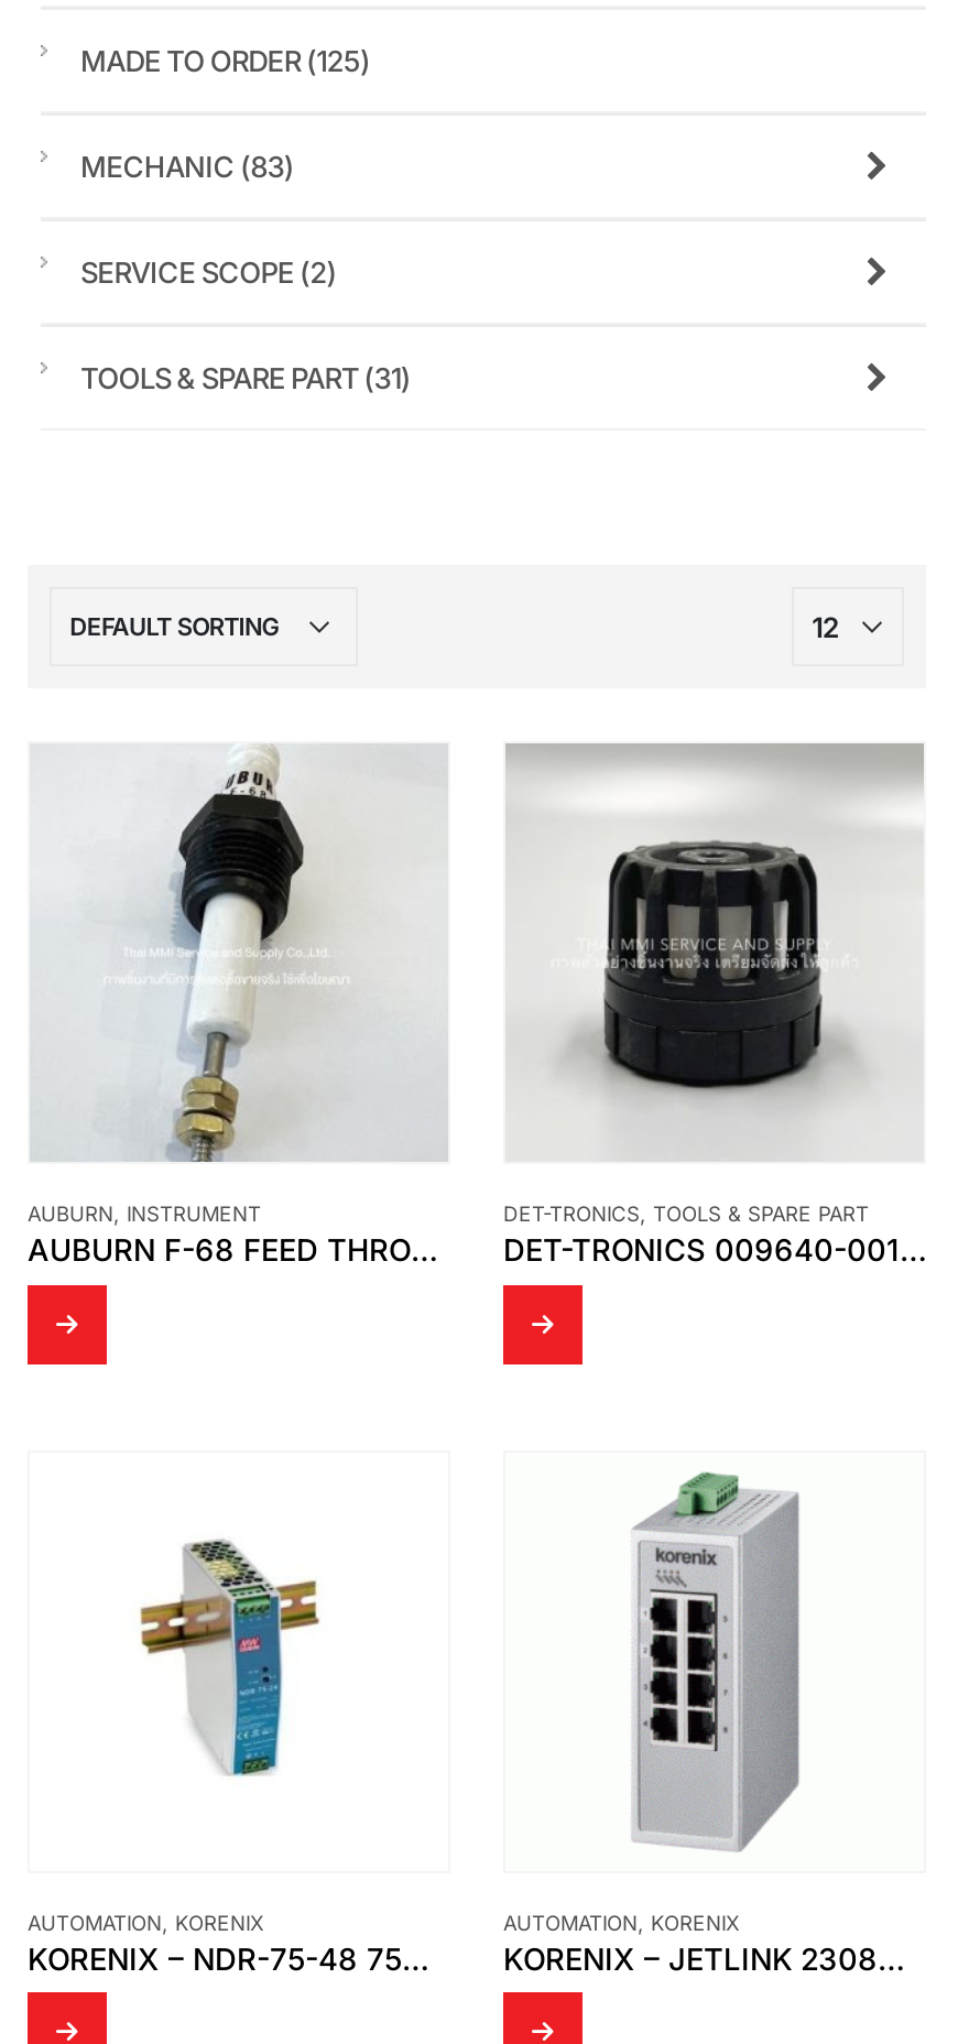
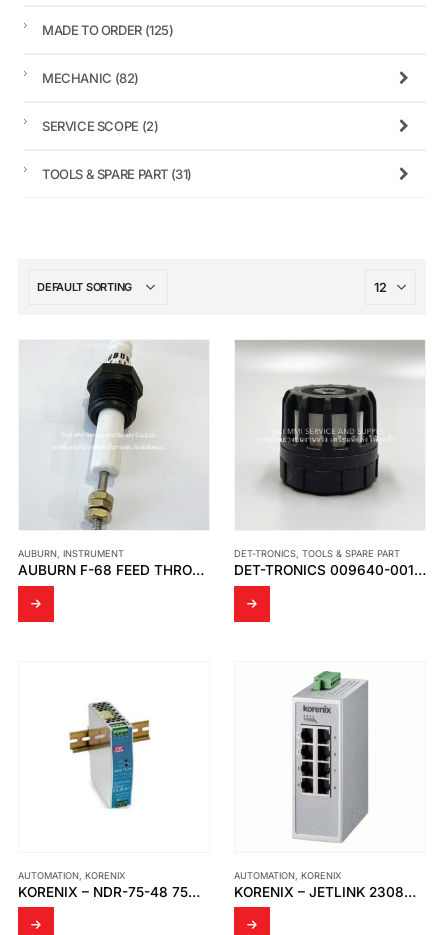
- MECHANIC (83)
+ MECHANIC (82)
